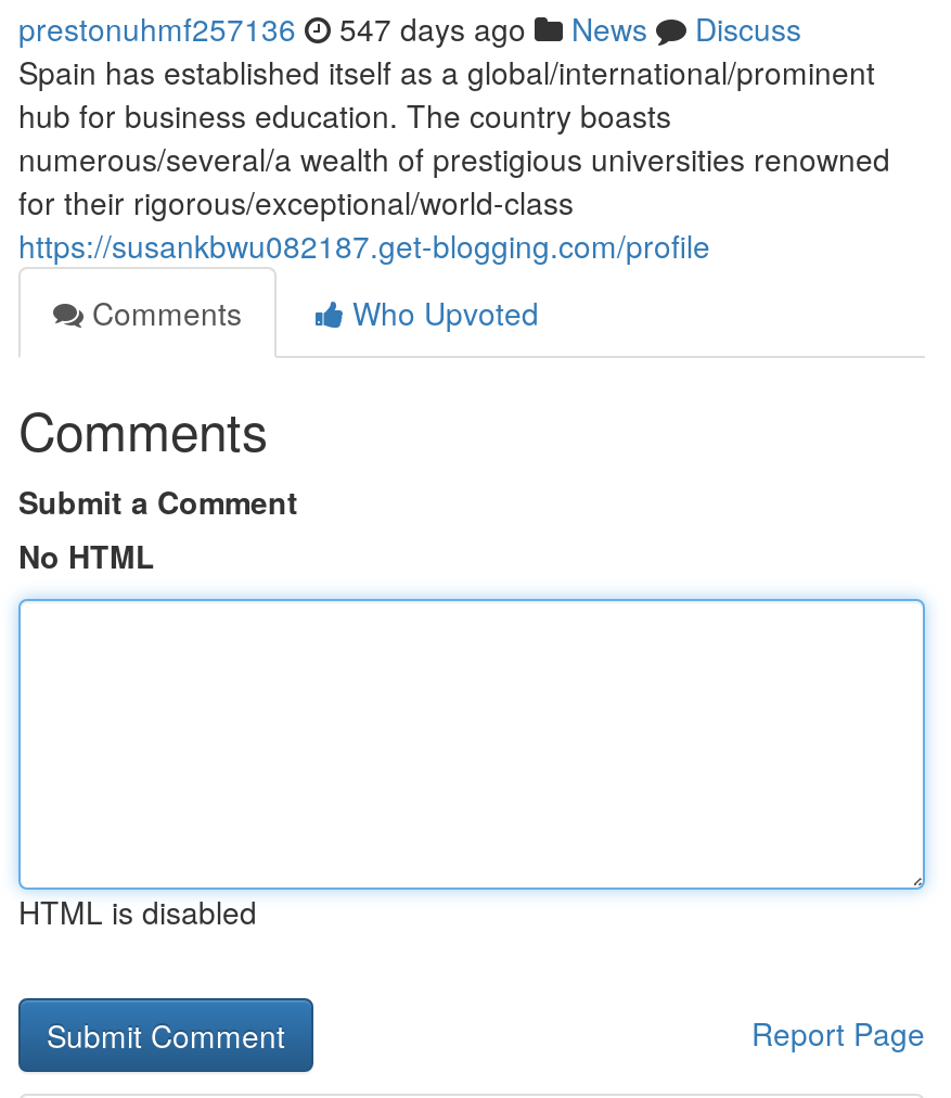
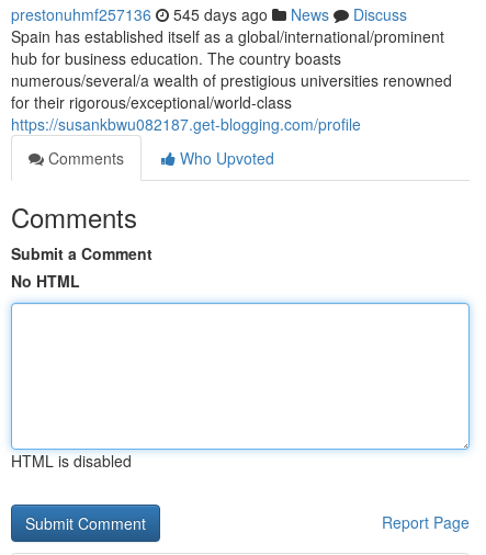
- prestonuhmf257136 547 days ago News Discuss
+ prestonuhmf257136 545 days ago News Discuss
